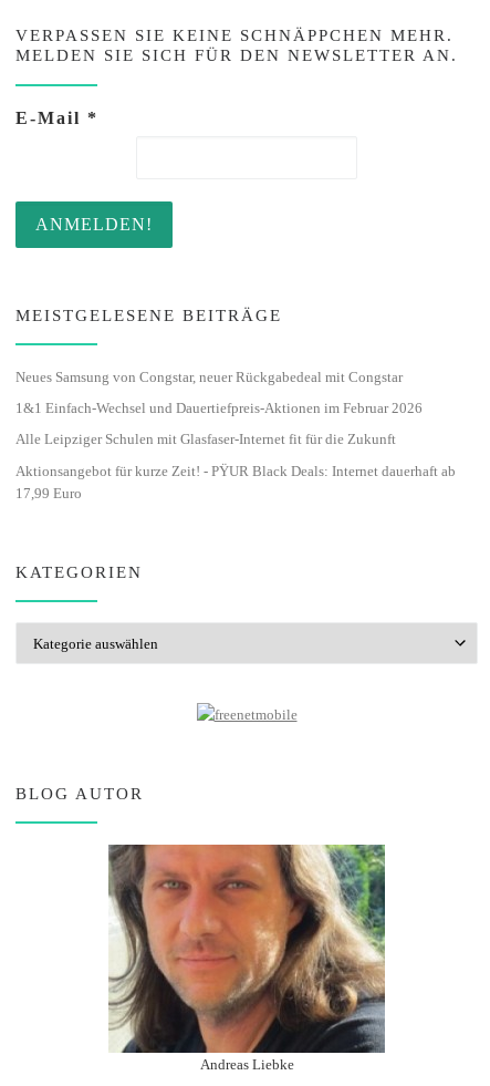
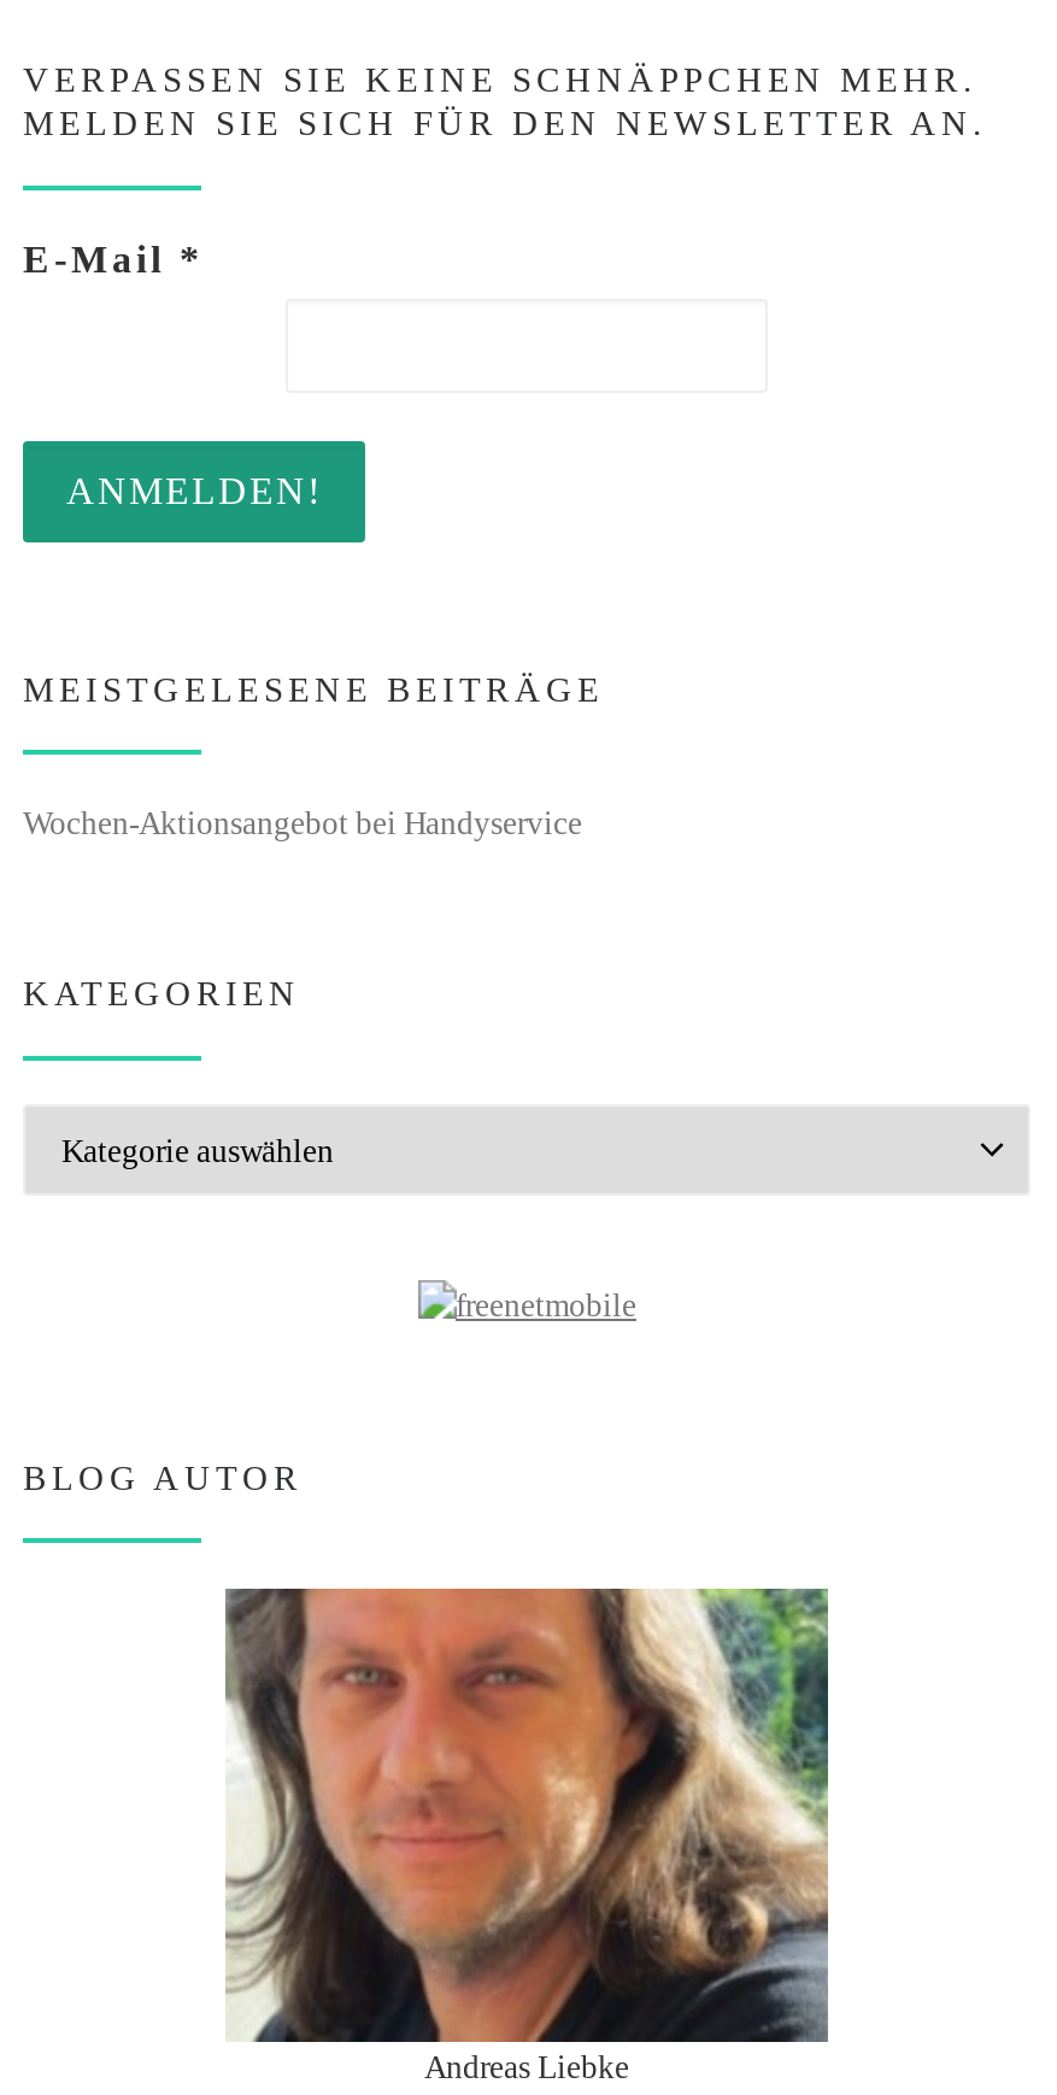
- Neues Samsung von Congstar, neuer Rückgabedeal mit Congstar
- 1&1 Einfach-Wechsel und Dauertiefpreis-Aktionen im Februar 2026
- Alle Leipziger Schulen mit Glasfaser-Internet fit für die Zukunft
- Aktionsangebot für kurze Zeit! - PŸUR Black Deals: Internet dauerhaft ab
- 17,99 Euro
+ Wochen-Aktionsangebot bei Handyservice
